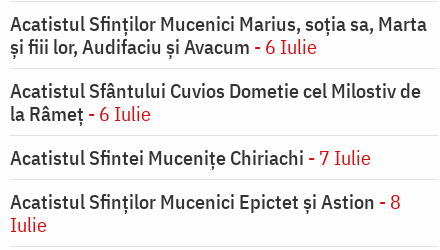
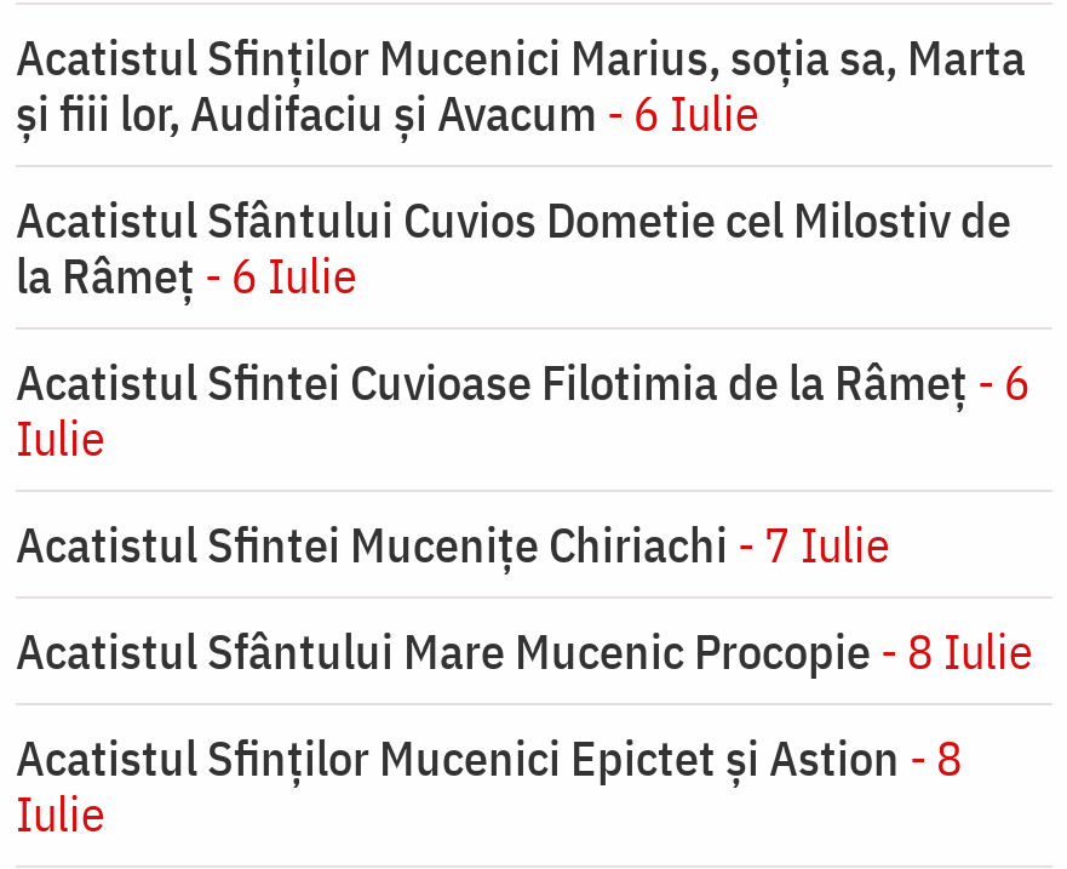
+ Acatistul Sfintei Cuvioase Filotimia de la Râmeț - 6
+ Iulie

+ Acatistul Sfântului Mare Mucenic Procopie - 8 Iulie
